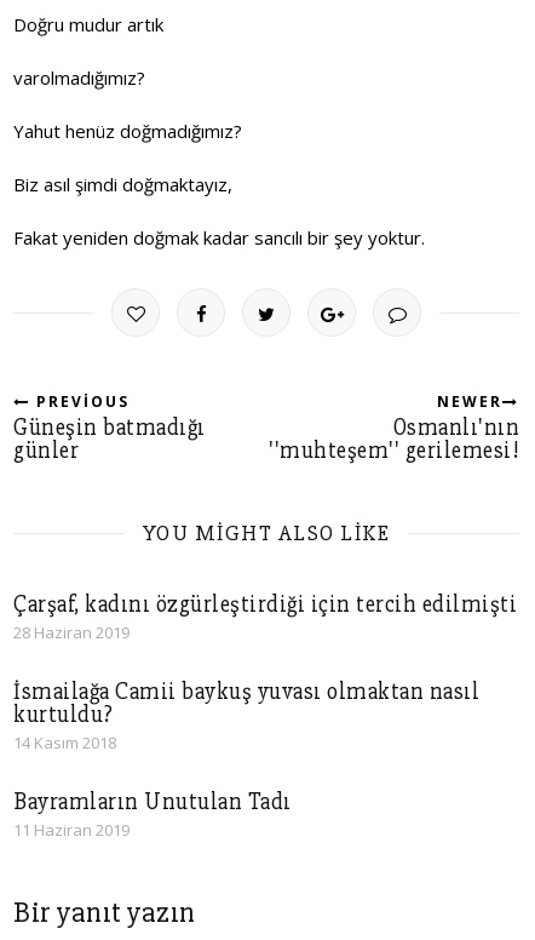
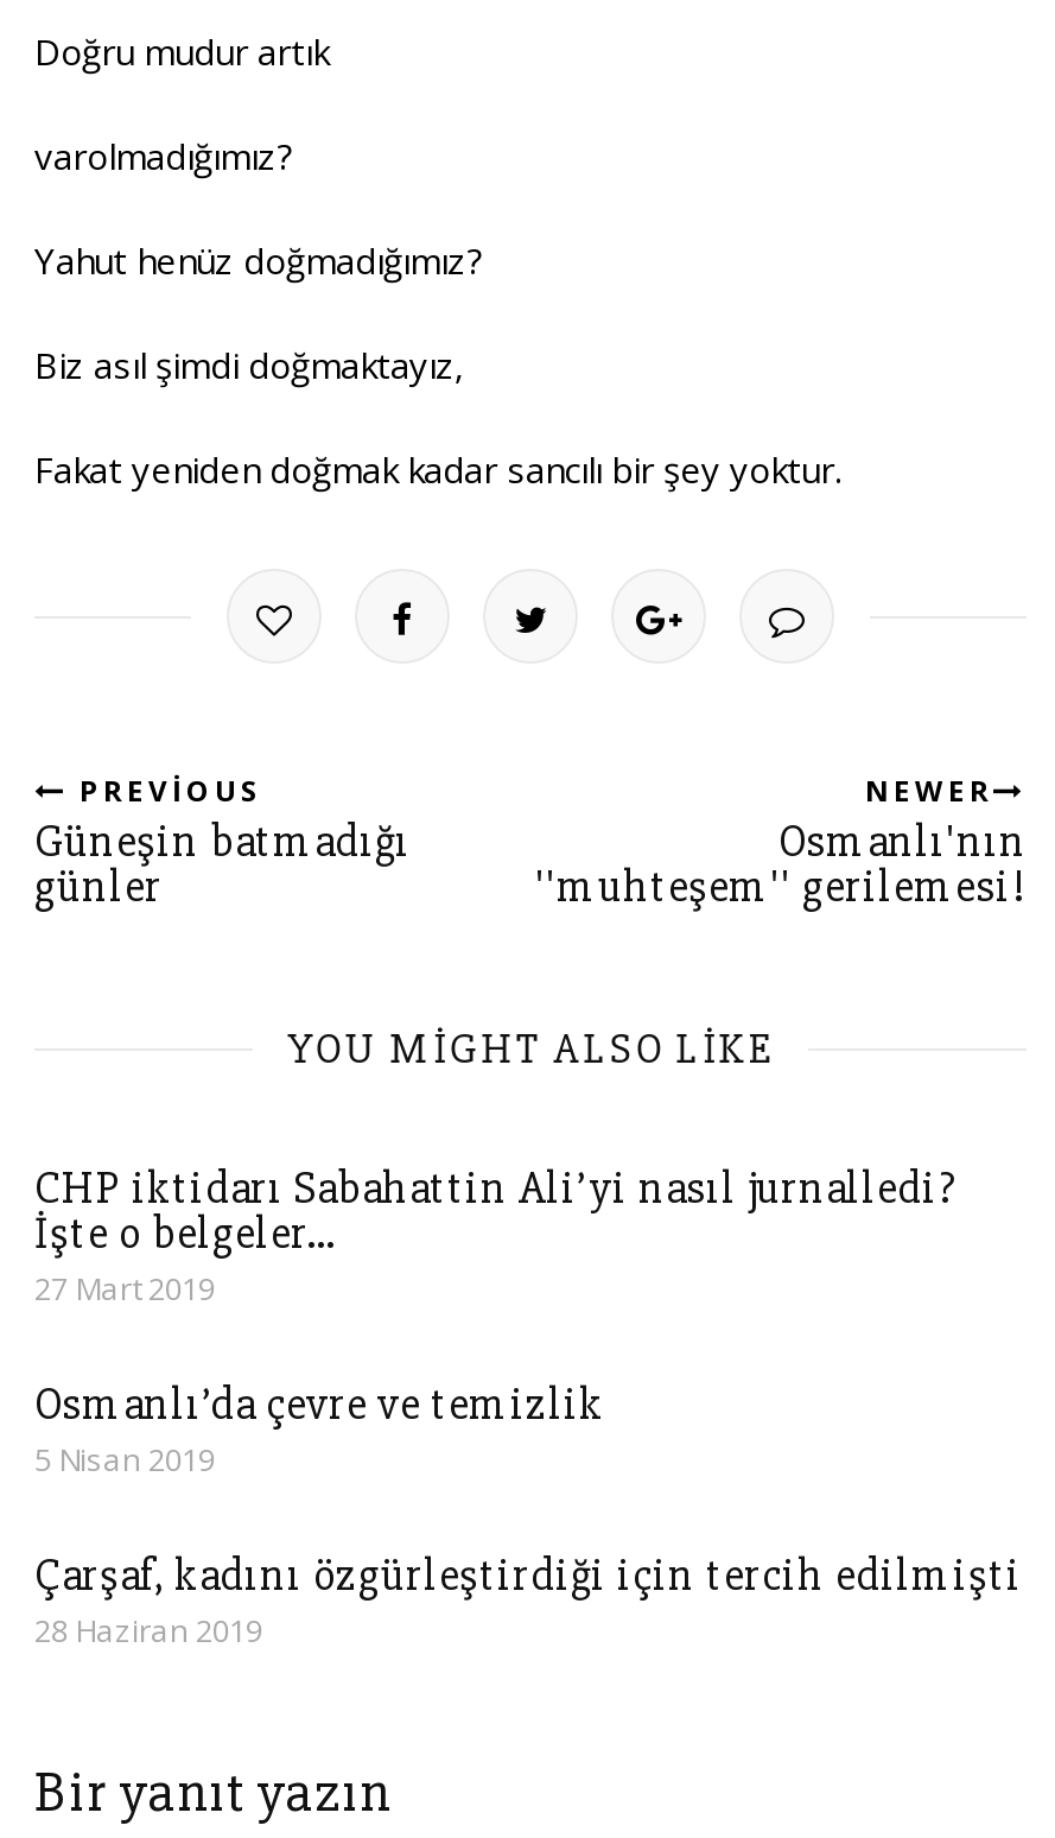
+ CHP iktidarı Sabahattin Ali’yi nasıl jurnalledi?
+ İşte o belgeler…
+ 27 Mart 2019
+ Osmanlı’da çevre ve temizlik
+ 5 Nisan 2019

moved down: Çarşaf, kadını özgürleştirdiği için tercih edilmişti | 28 Haziran 2019

- İsmailağa Camii baykuş yuvası olmaktan nasıl
- kurtuldu?
- 14 Kasım 2018
- Bayramların Unutulan Tadı
- 11 Haziran 2019
